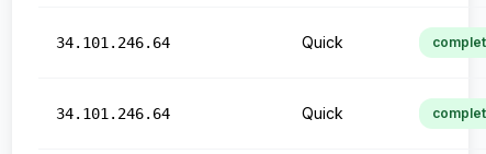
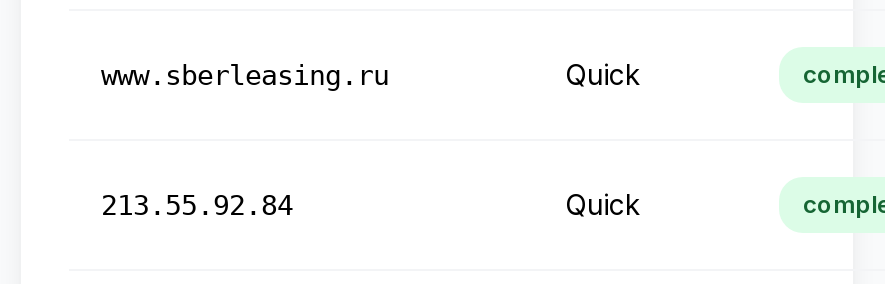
- 34.101.246.64
+ www.sberleasing.ru

- 34.101.246.64
+ 213.55.92.84
